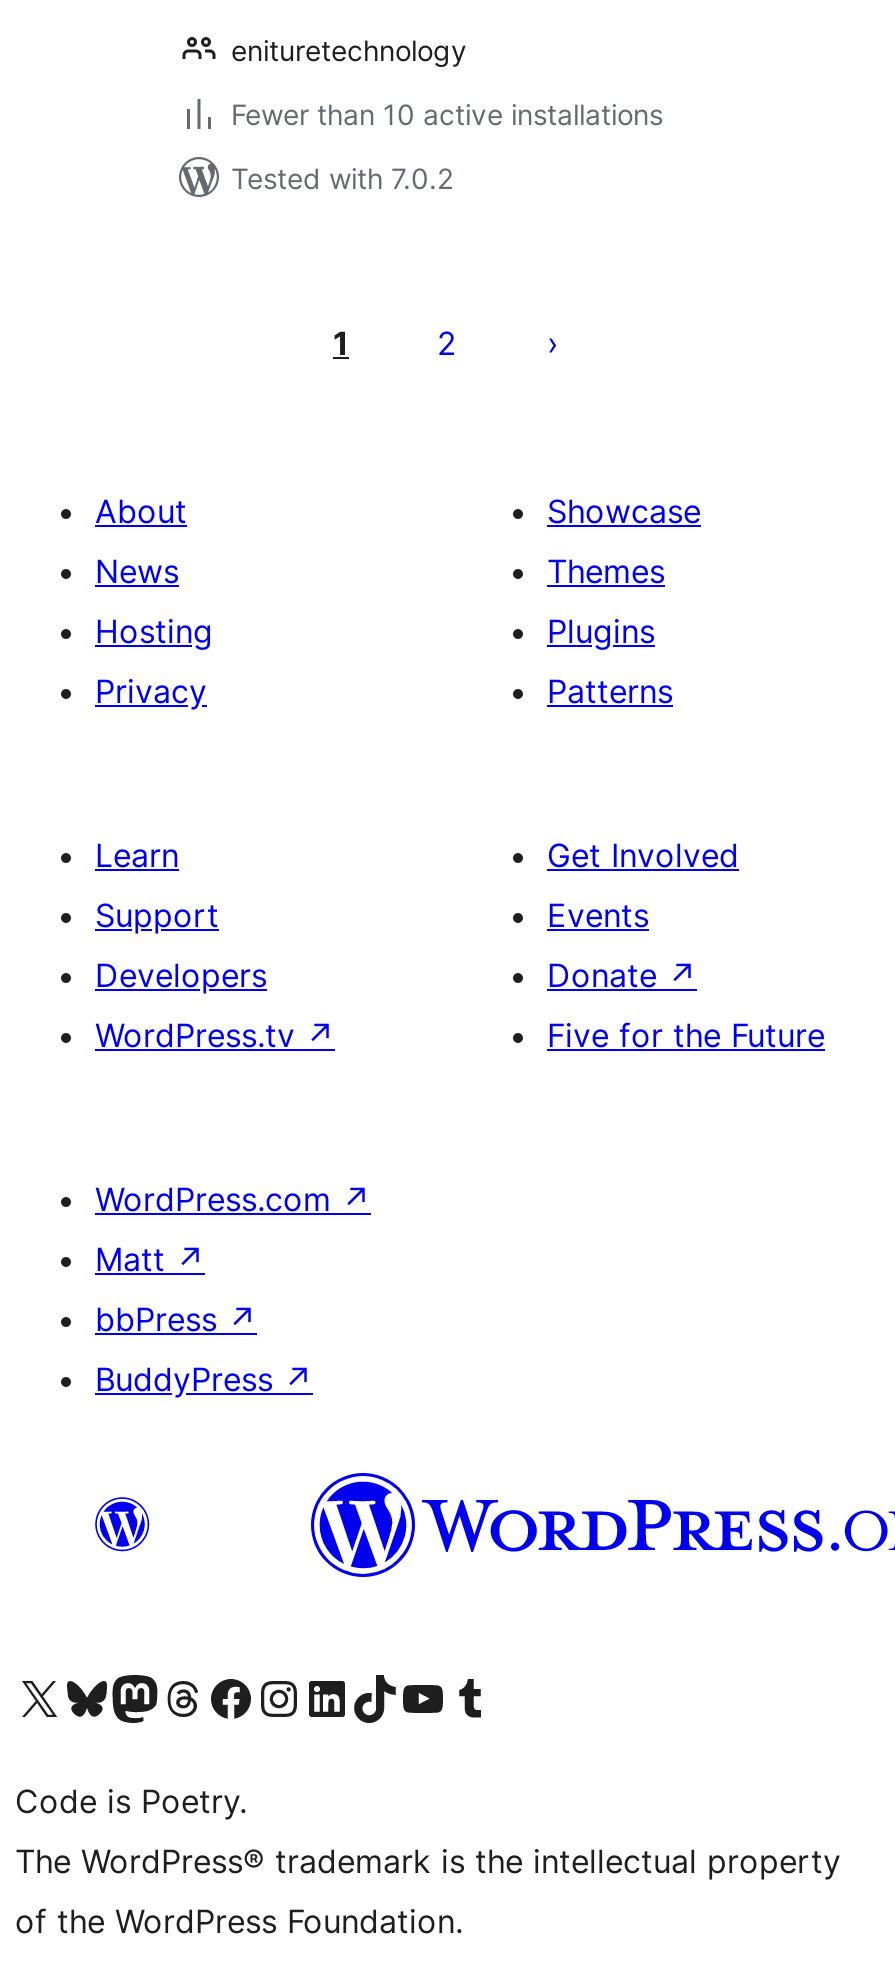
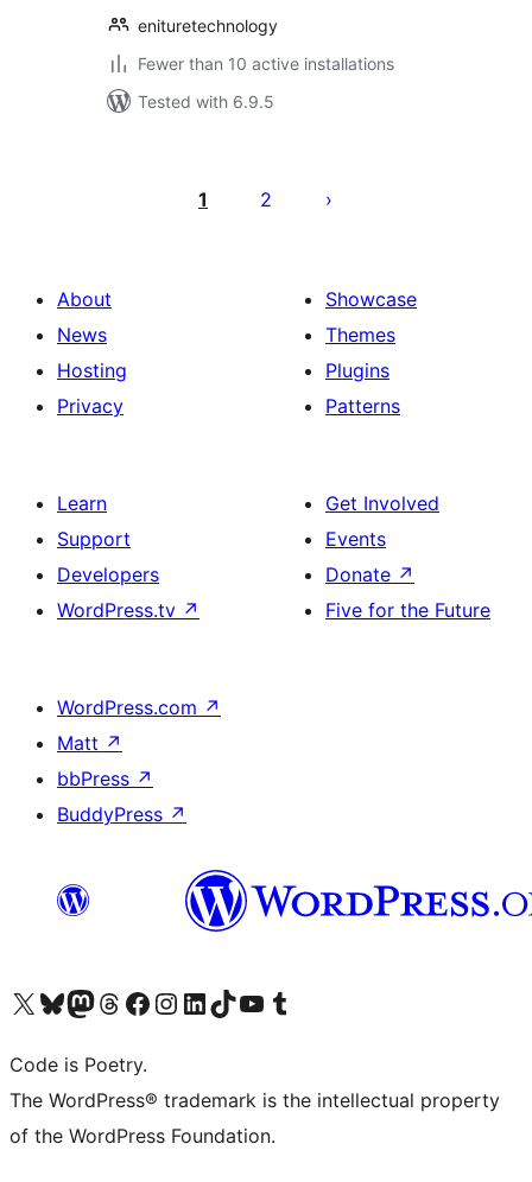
- Tested with 7.0.2
+ Tested with 6.9.5
